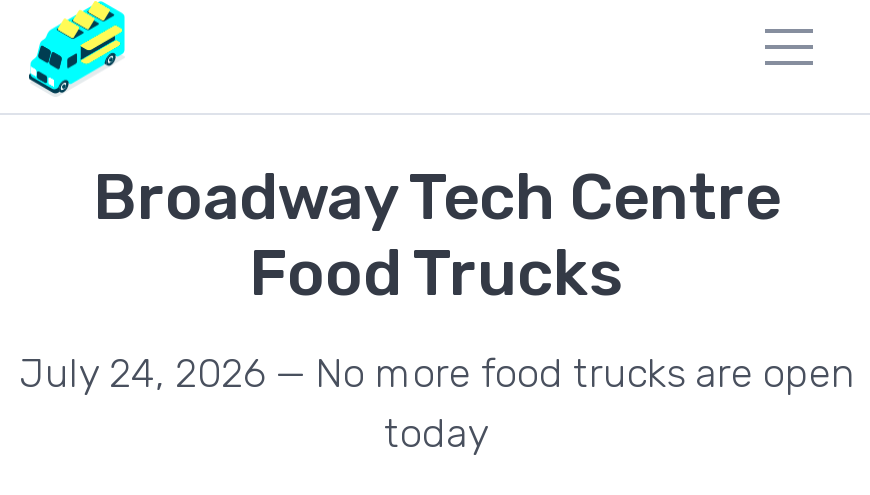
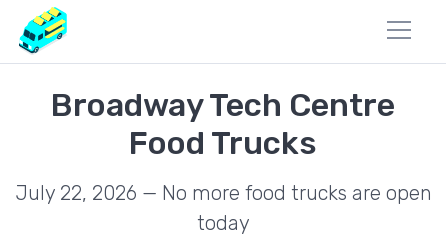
- July 24, 2026 — No more food trucks are open
+ July 22, 2026 — No more food trucks are open
